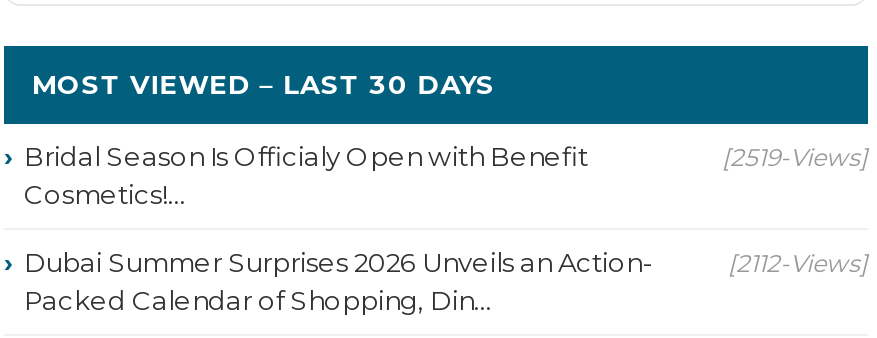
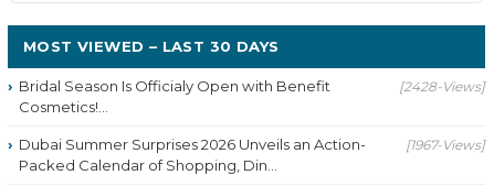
- [2519-Views]
+ [2428-Views]

- [2112-Views]
+ [1967-Views]
